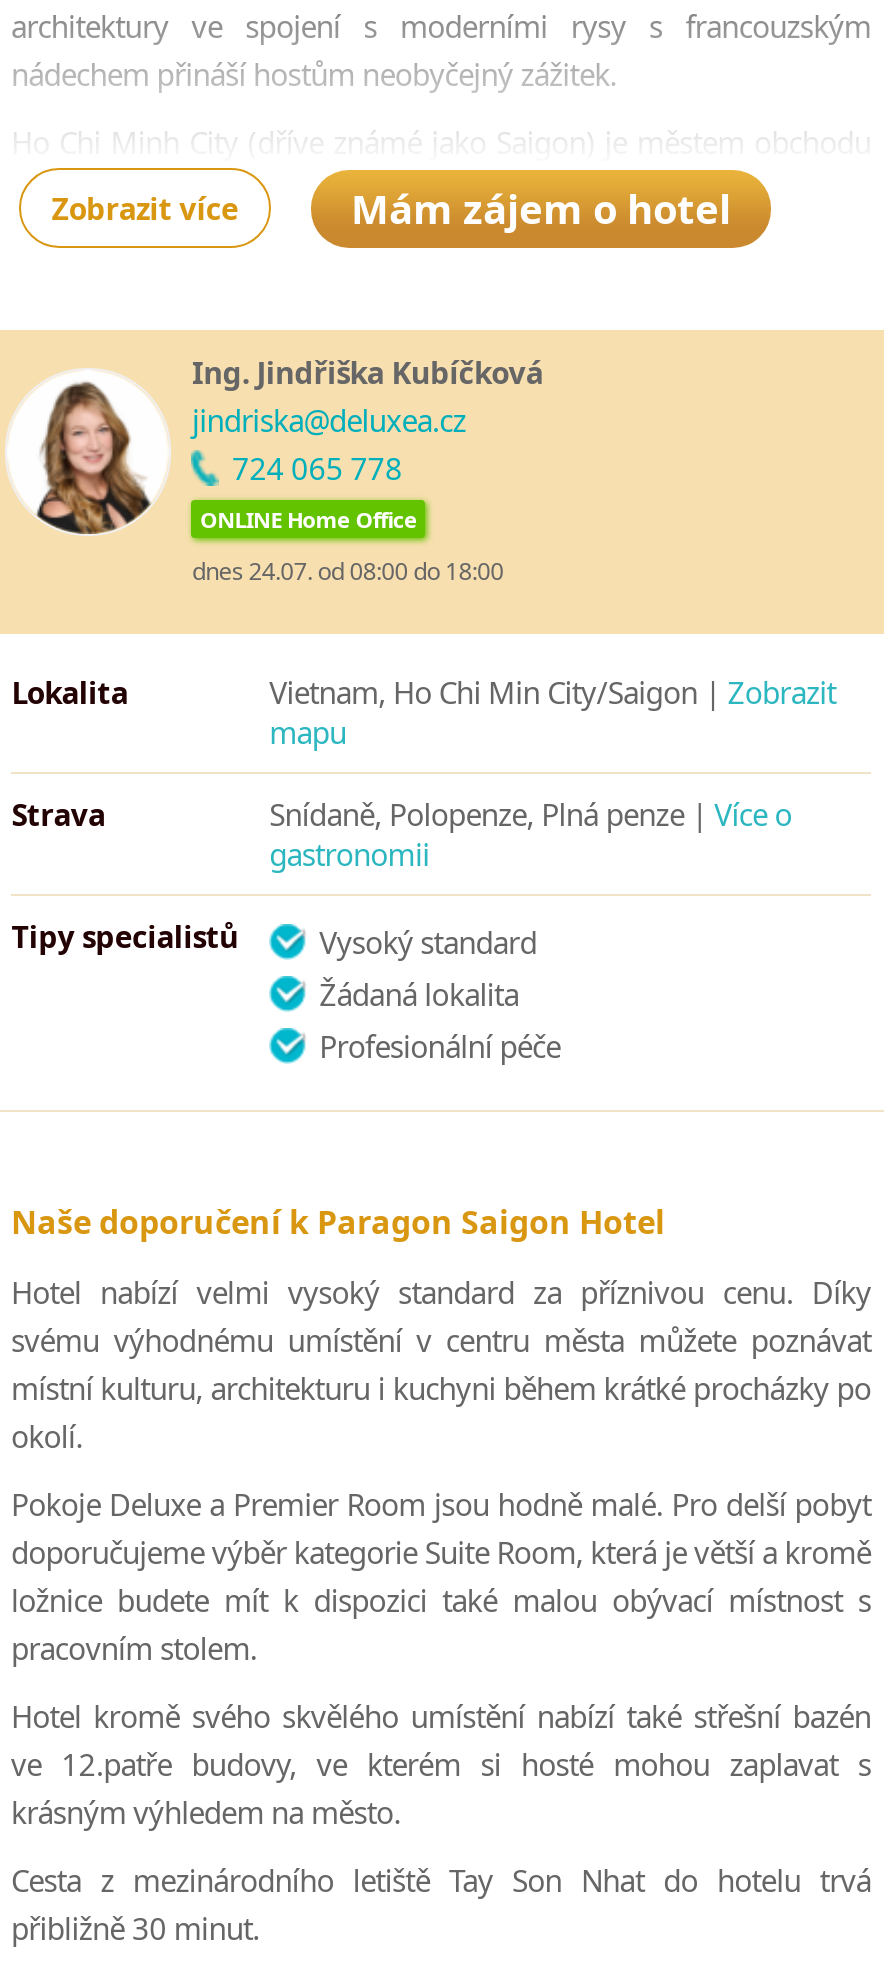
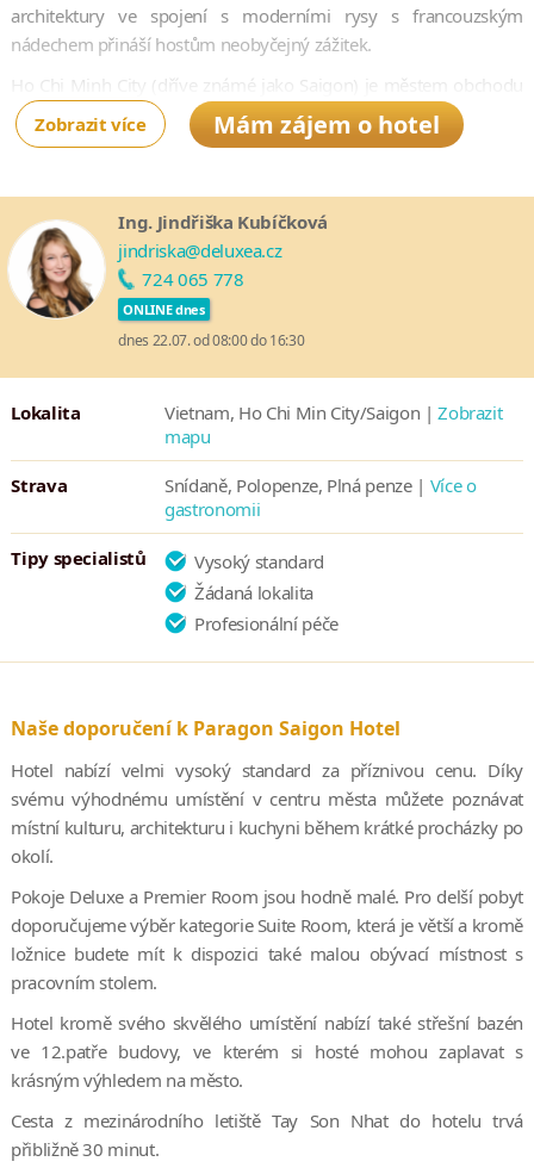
- ONLINE Home Office
+ ONLINE dnes

- dnes 24.07. od 08:00 do 18:00
+ dnes 22.07. od 08:00 do 16:30
